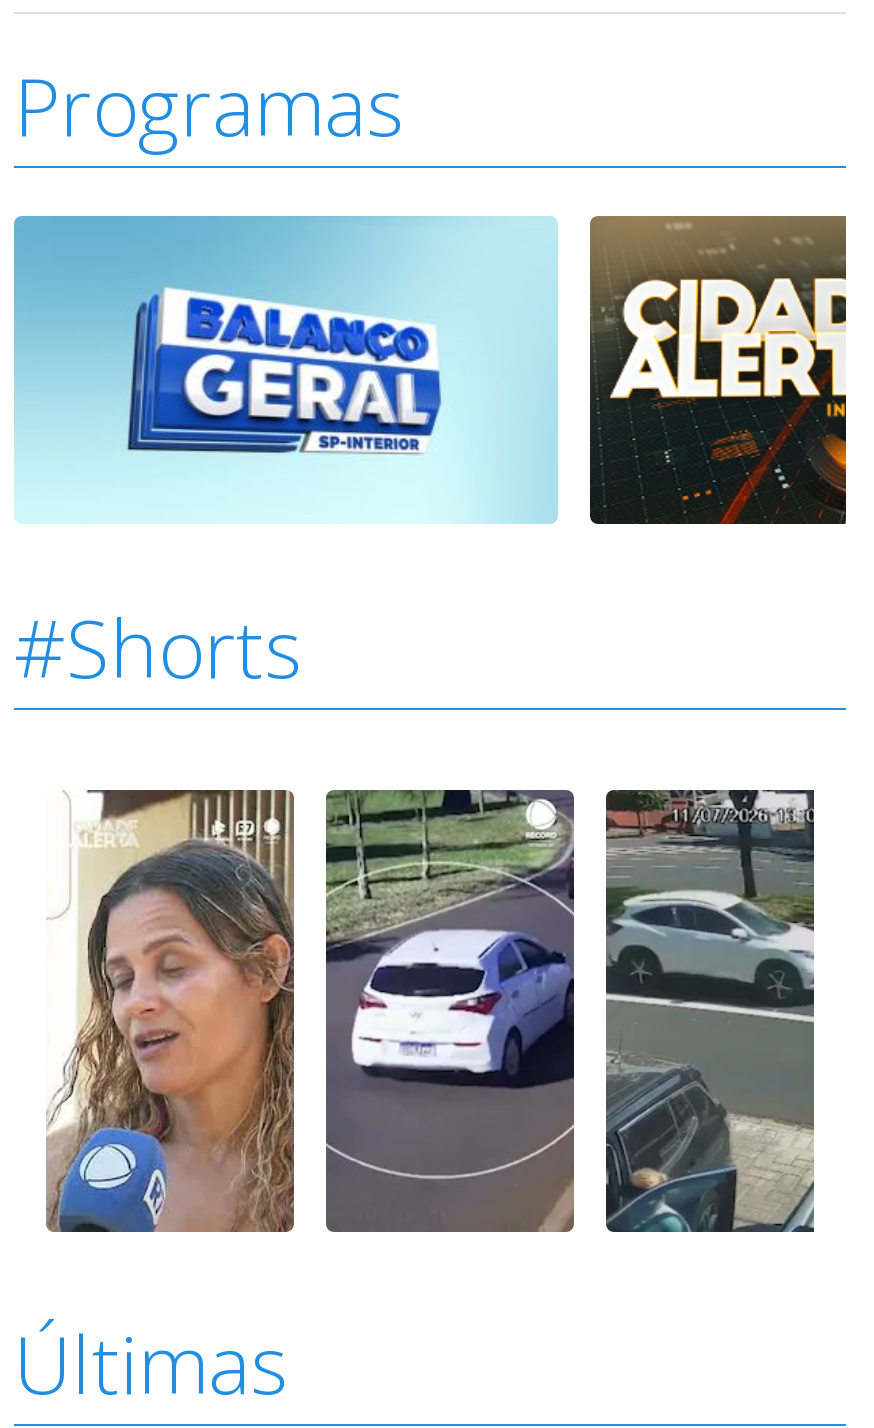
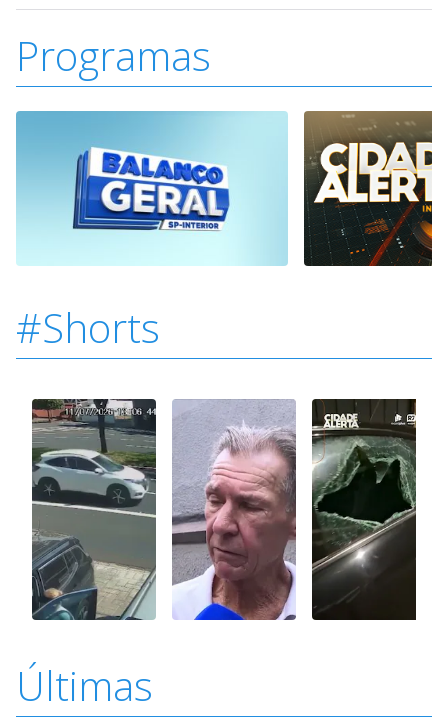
- [image]
+ [image]

- [image]
+ [image]

- [image]
+ [image]
